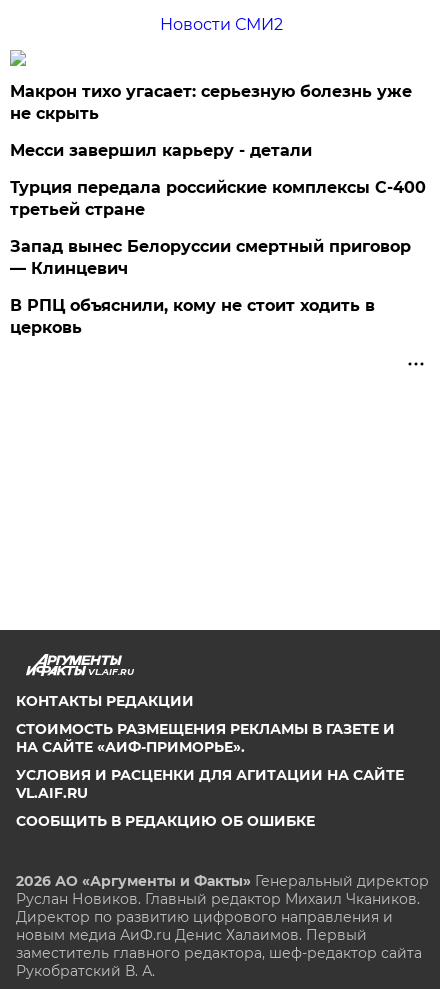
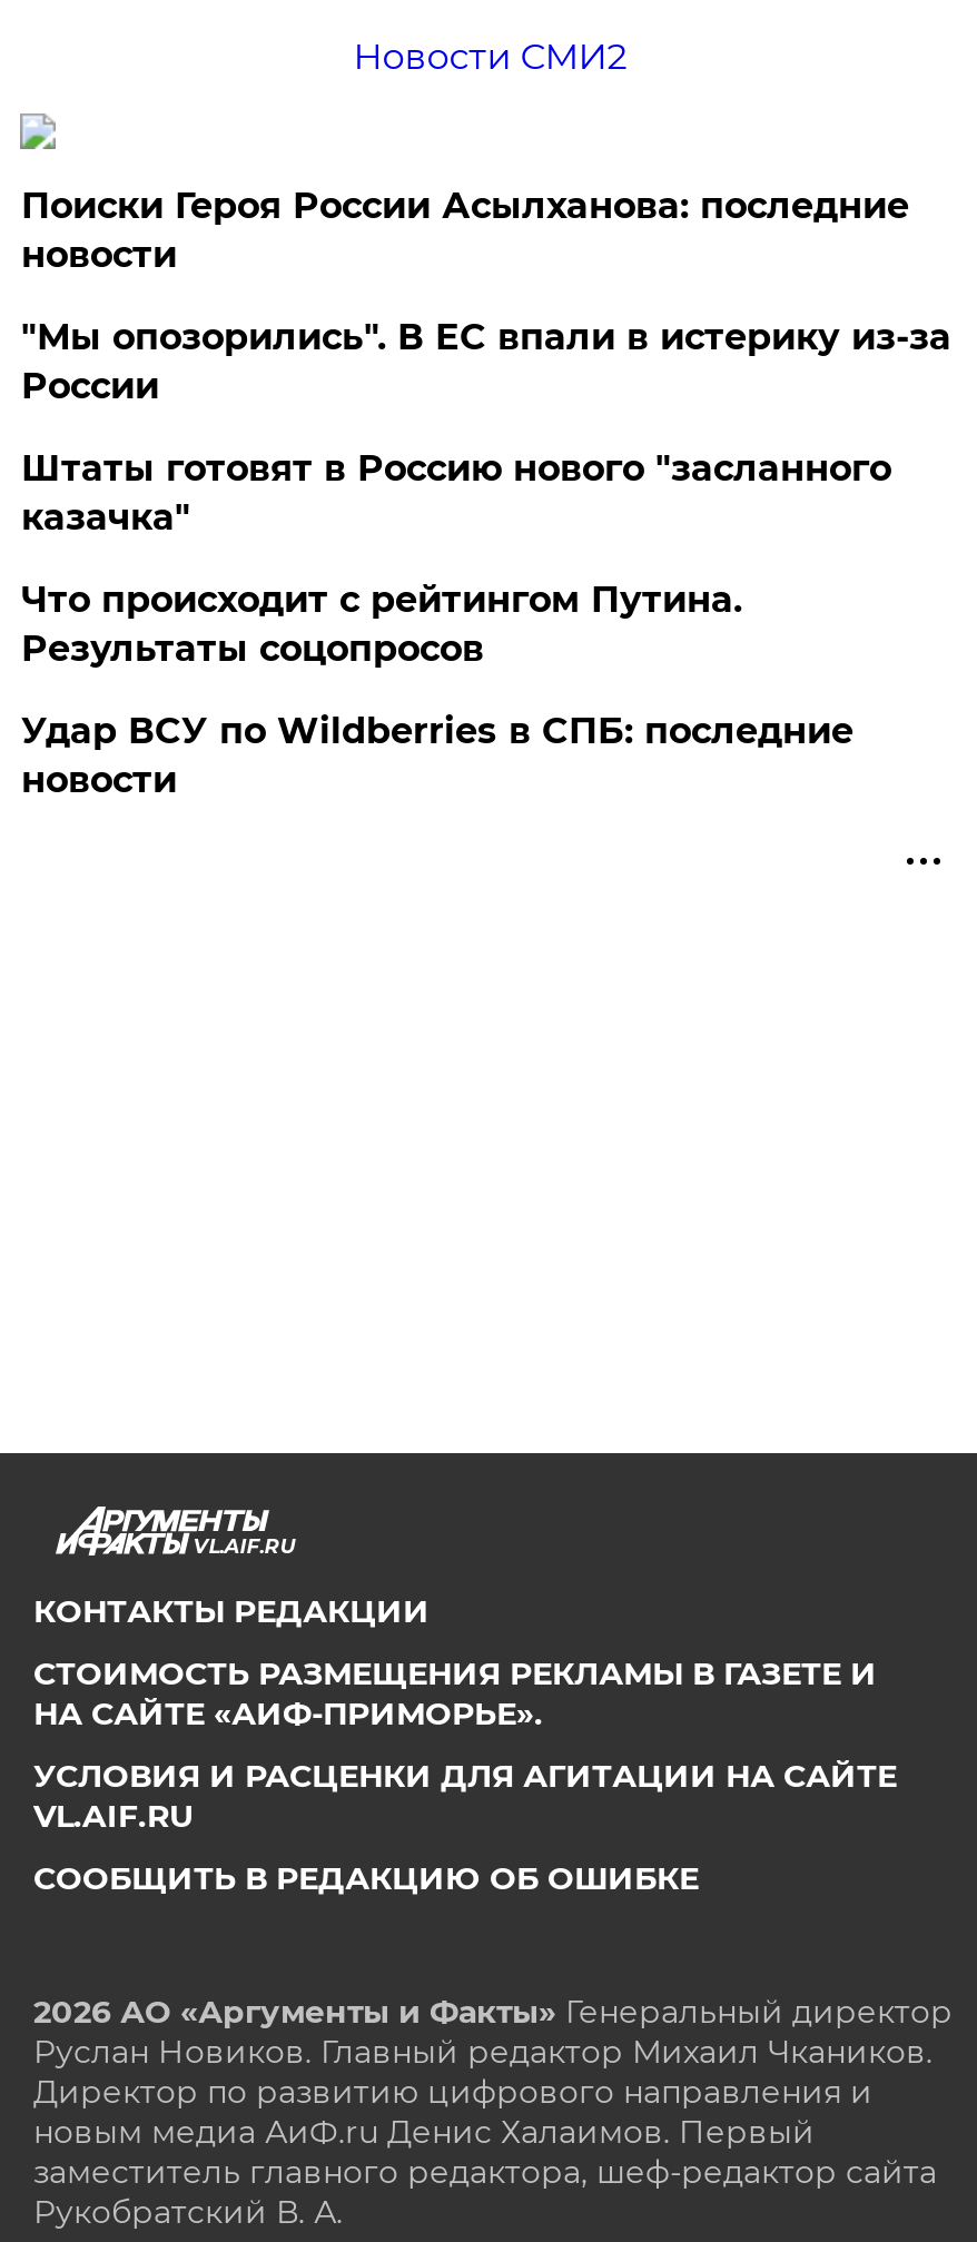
- Макрон тихо угасает: серьезную болезнь уже
- не скрыть
+ Поиски Героя России Асылханова: последние
+ новости

- Месси завершил карьеру - детали
+ "Мы опозорились". В ЕС впали в истерику из-за
+ России

- Турция передала российские комплексы С-400
- третьей стране
+ Штаты готовят в Россию нового "засланного
+ казачка"

- Запад вынес Белоруссии смертный приговор
- — Клинцевич
+ Что происходит с рейтингом Путина.
+ Результаты соцопросов

- В РПЦ объяснили, кому не стоит ходить в
- церковь
+ Удар ВСУ по Wildberries в СПБ: последние
+ новости
